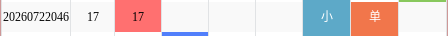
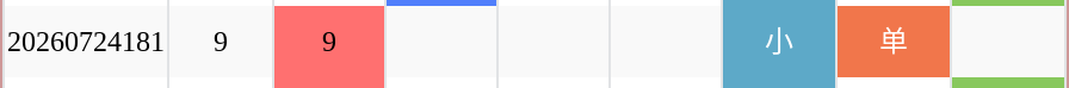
- 20260722046
+ 20260724181

- 17
+ 9

- 17
+ 9
